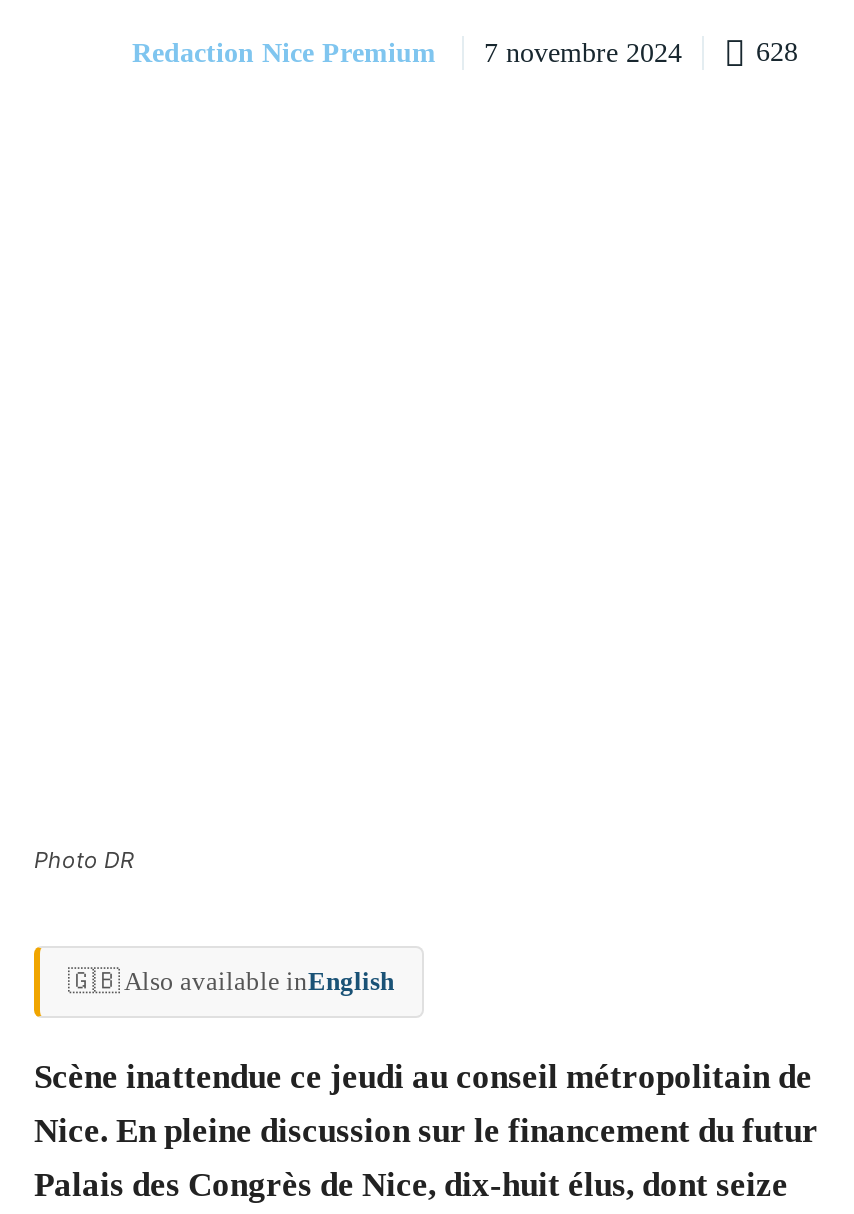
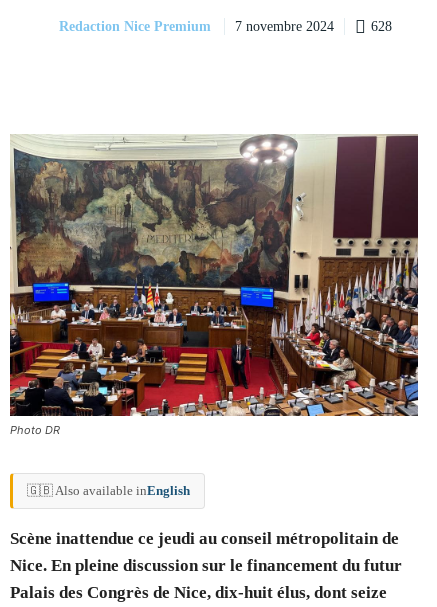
+ [image]
